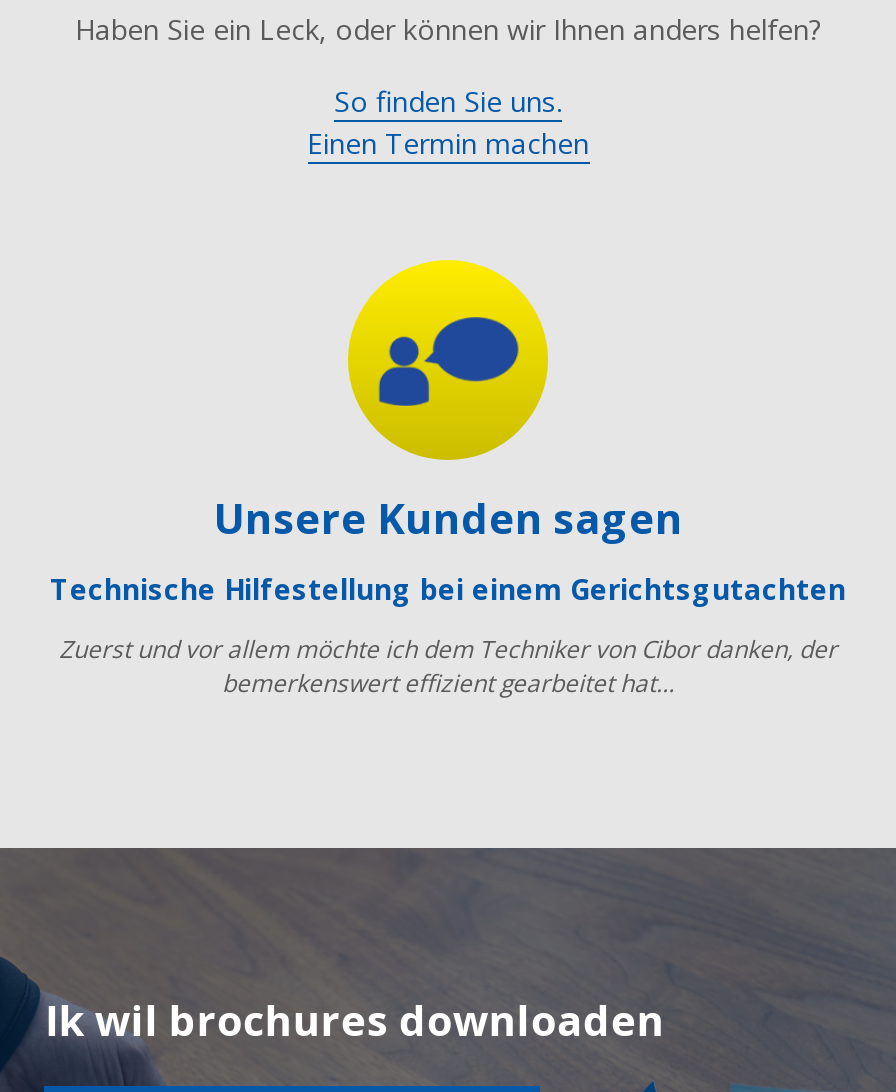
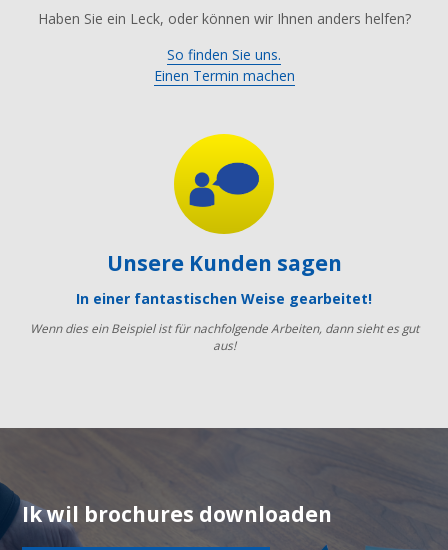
- Technische Hilfestellung bei einem Gerichtsgutachten
+ In einer fantastischen Weise gearbeitet!

- Zuerst und vor allem möchte ich dem Techniker von Cibor danken, der
- bemerkenswert effizient gearbeitet hat…
+ Wenn dies ein Beispiel ist für nachfolgende Arbeiten, dann sieht es gut
+ aus!
